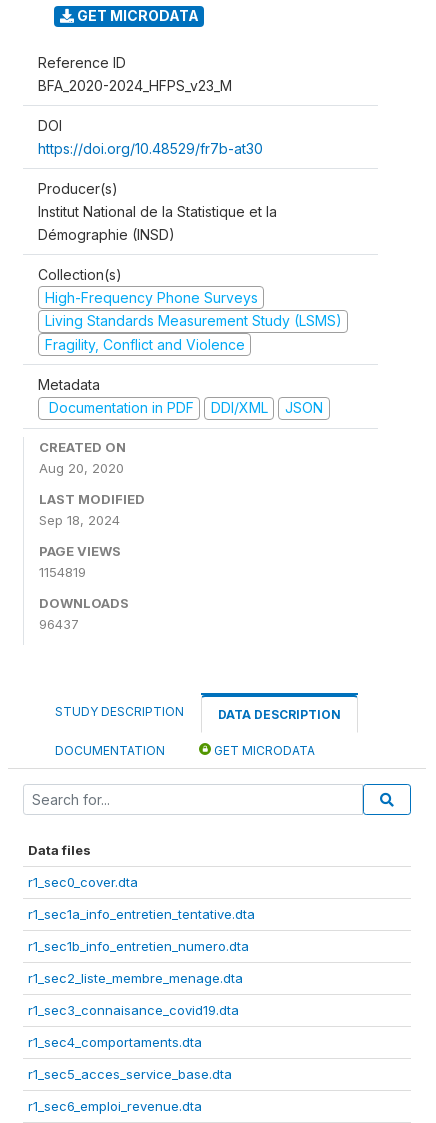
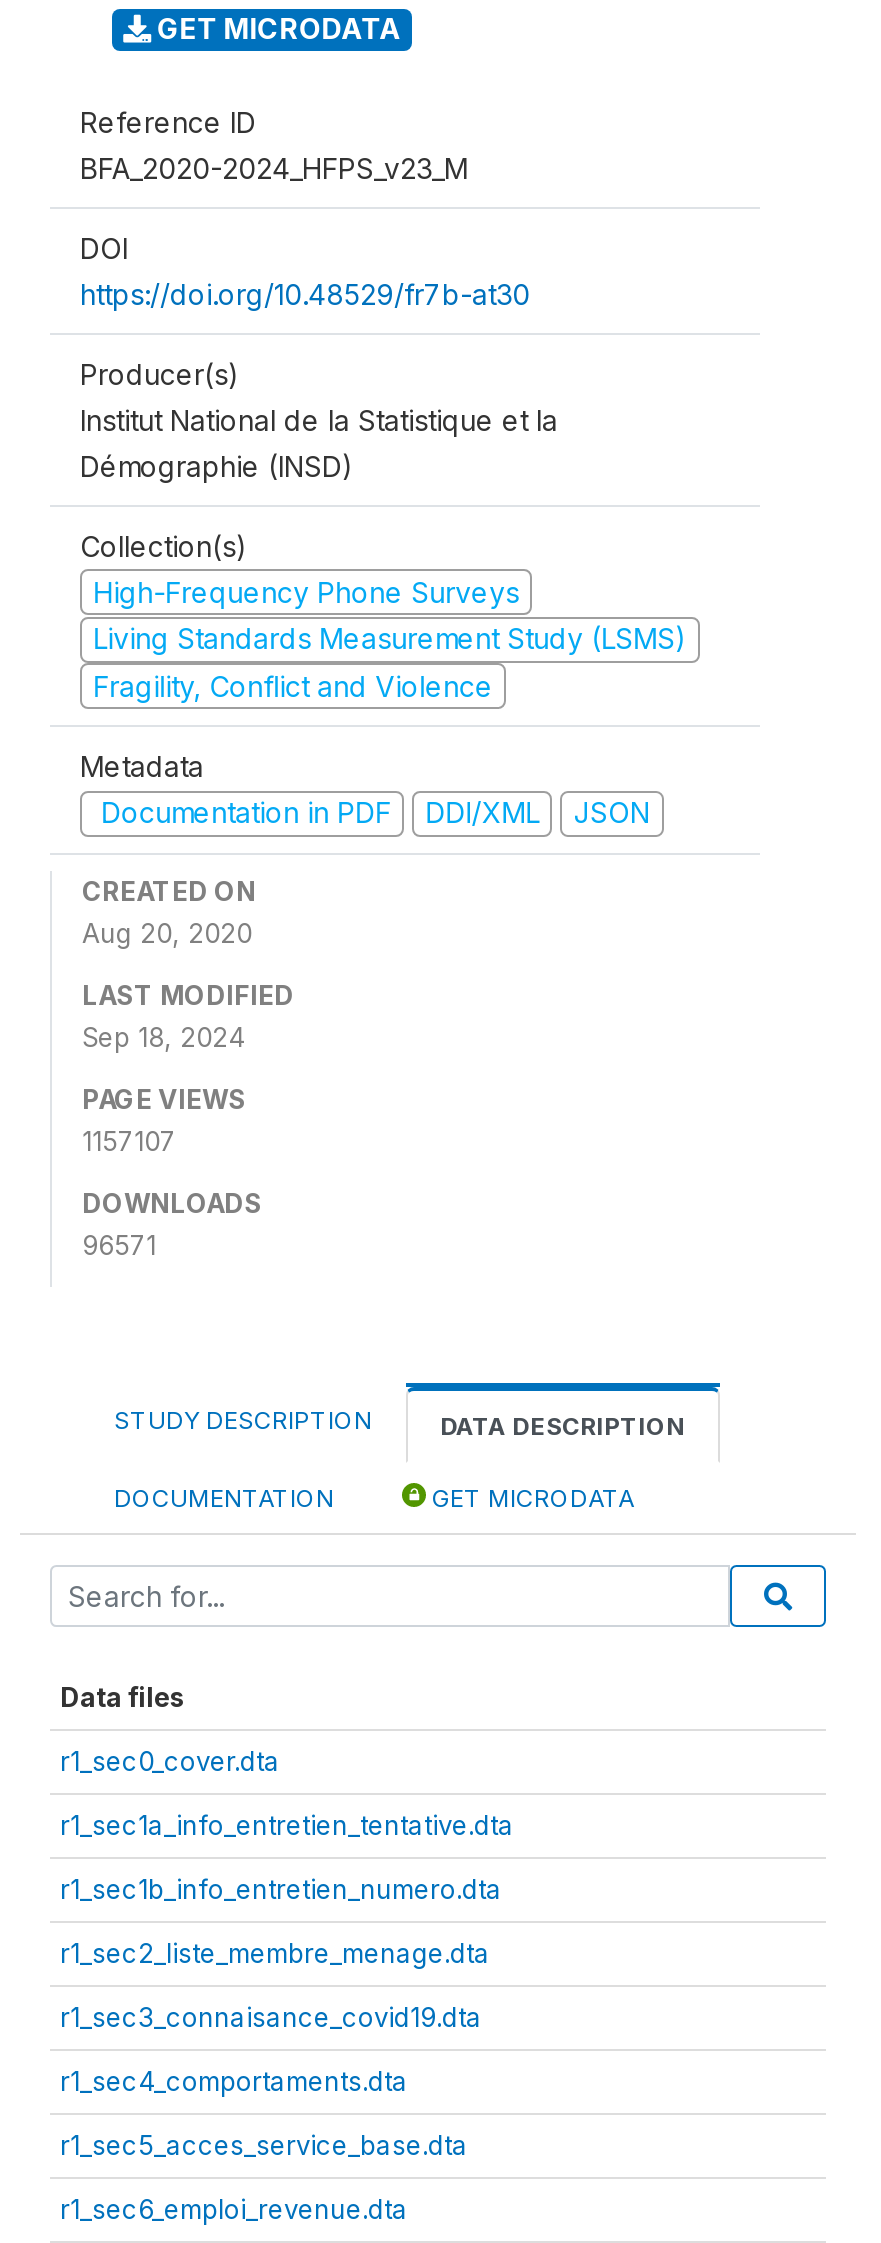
- 1154819
+ 1157107

- 96437
+ 96571
